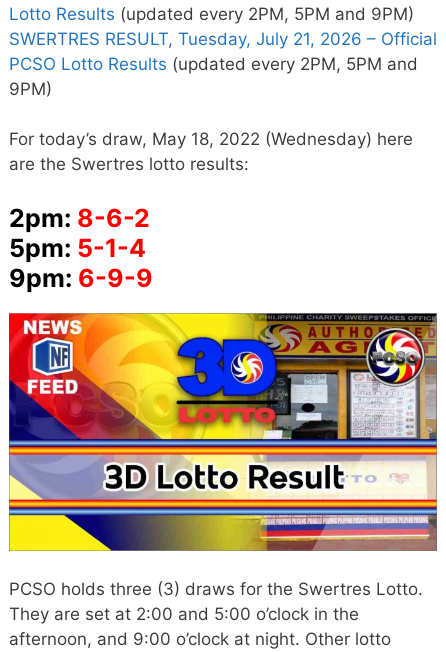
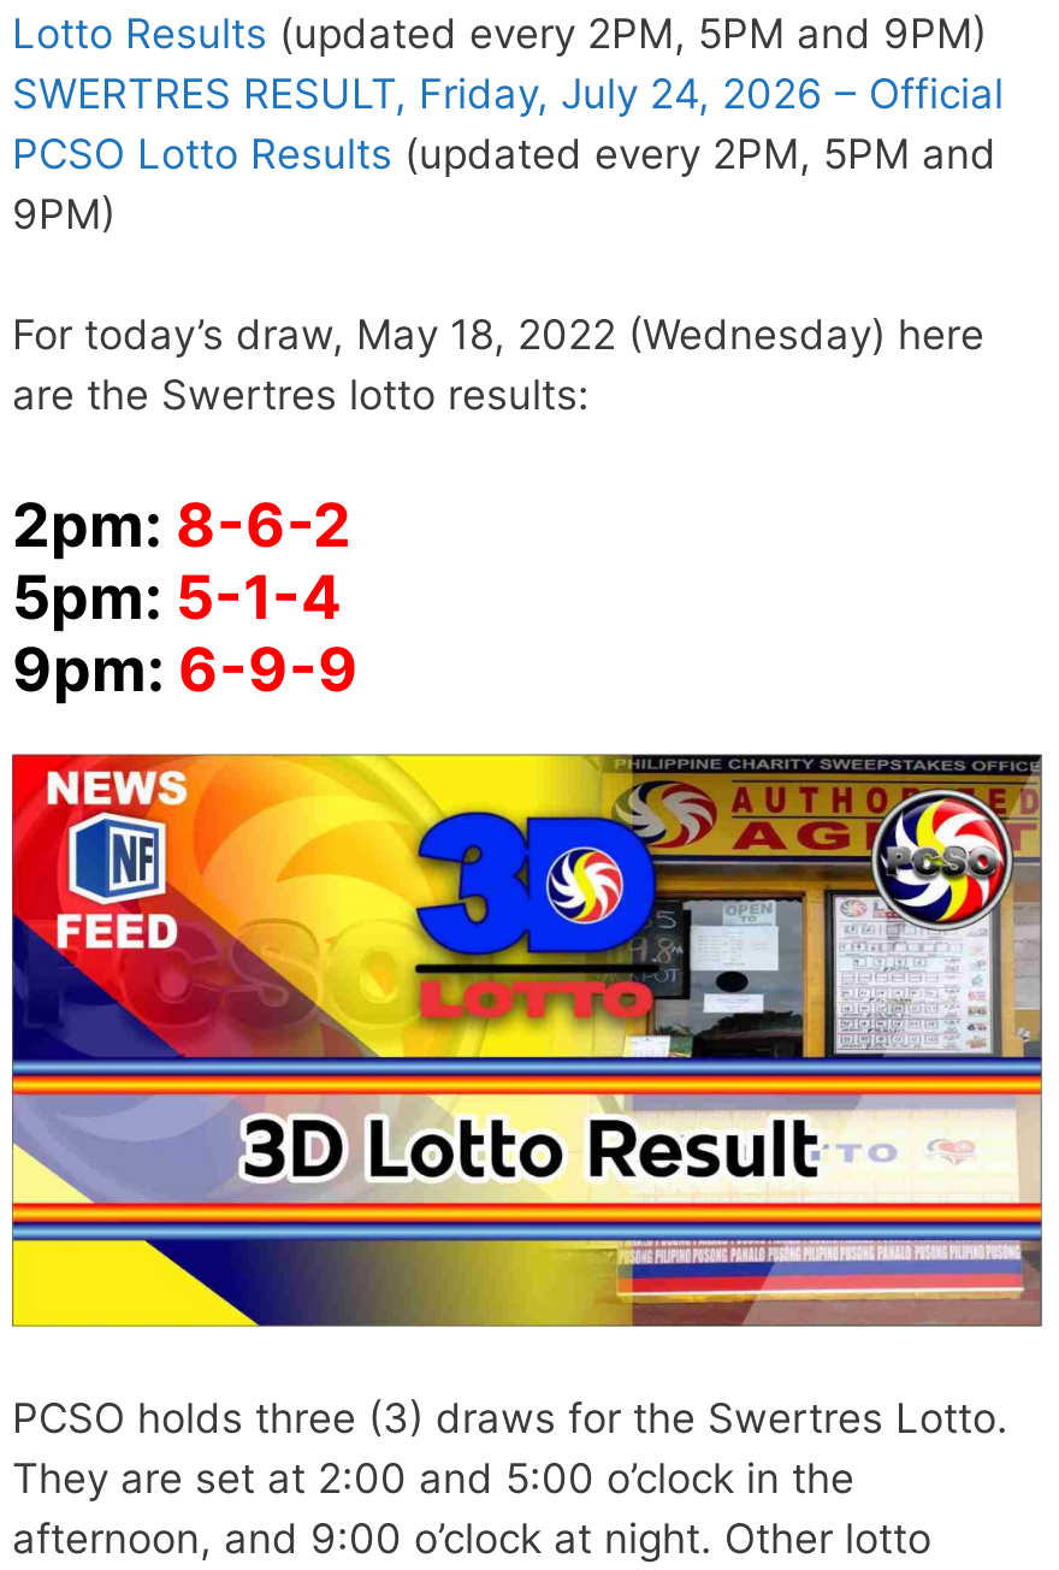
- SWERTRES RESULT, Tuesday, July 21, 2026 – Official
+ SWERTRES RESULT, Friday, July 24, 2026 – Official
